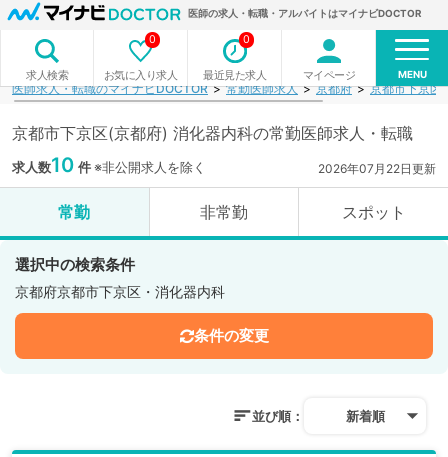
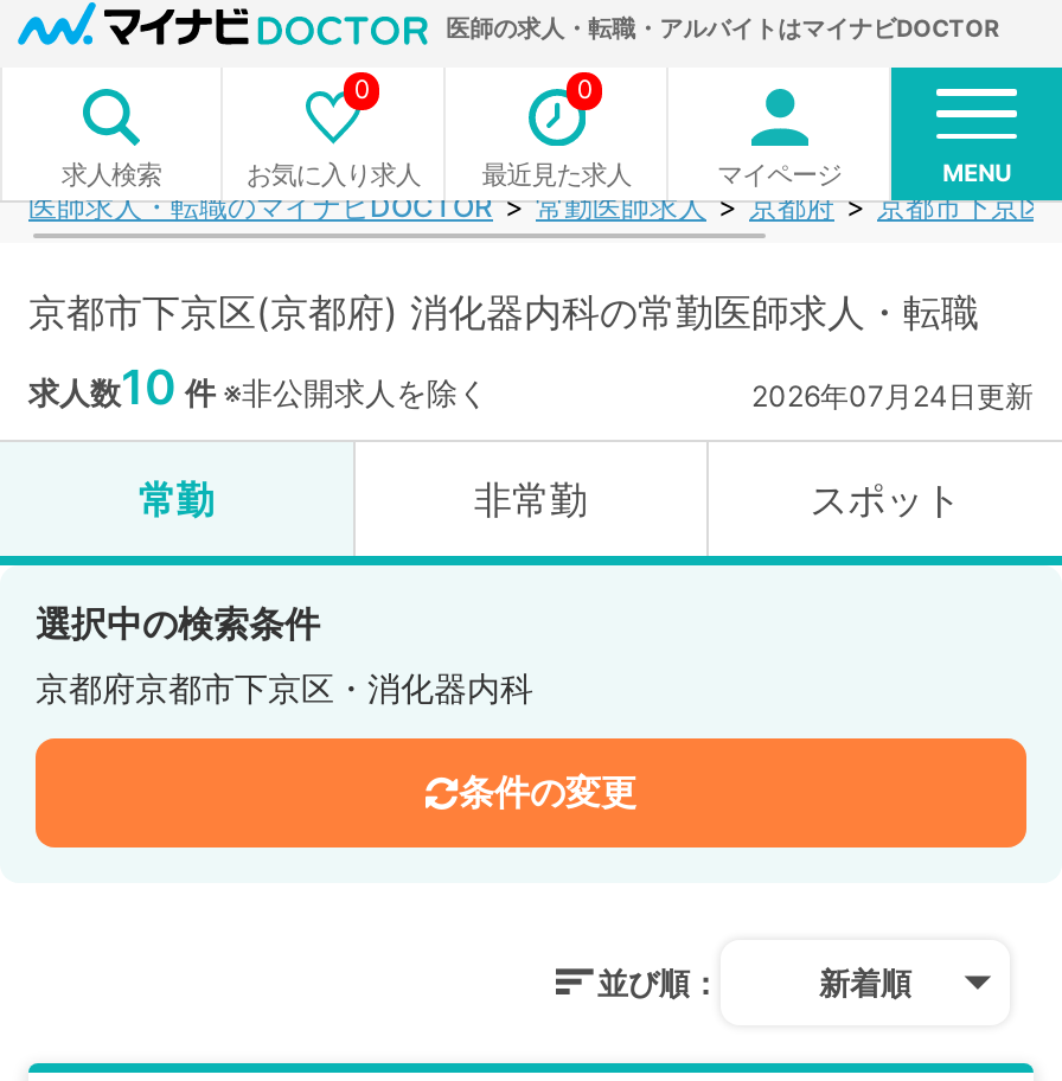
- 2026年07月22日更新
+ 2026年07月24日更新
